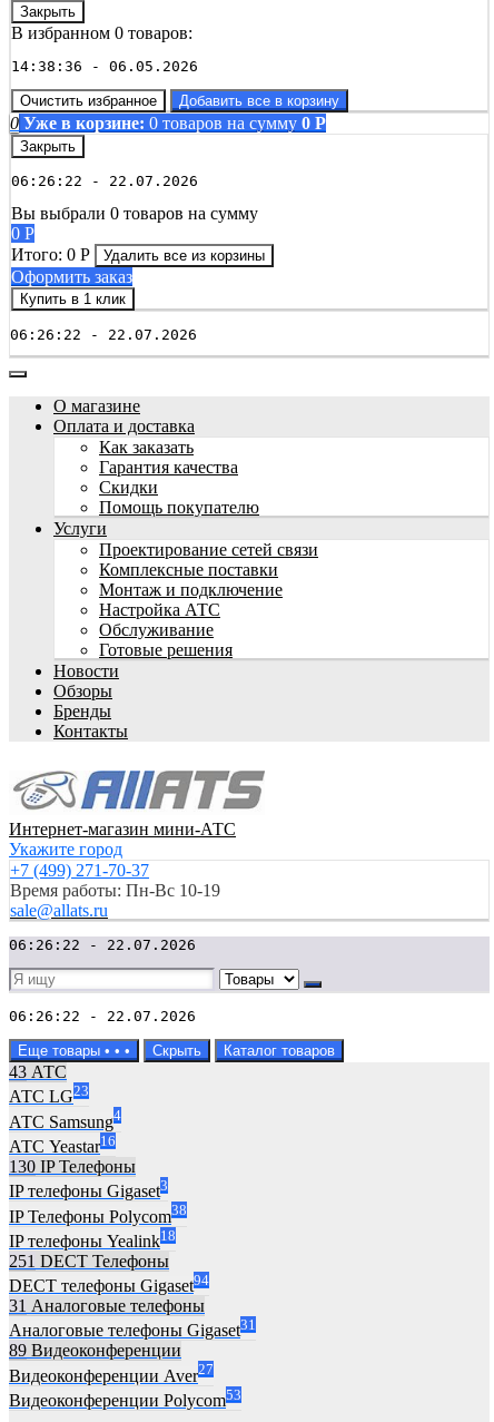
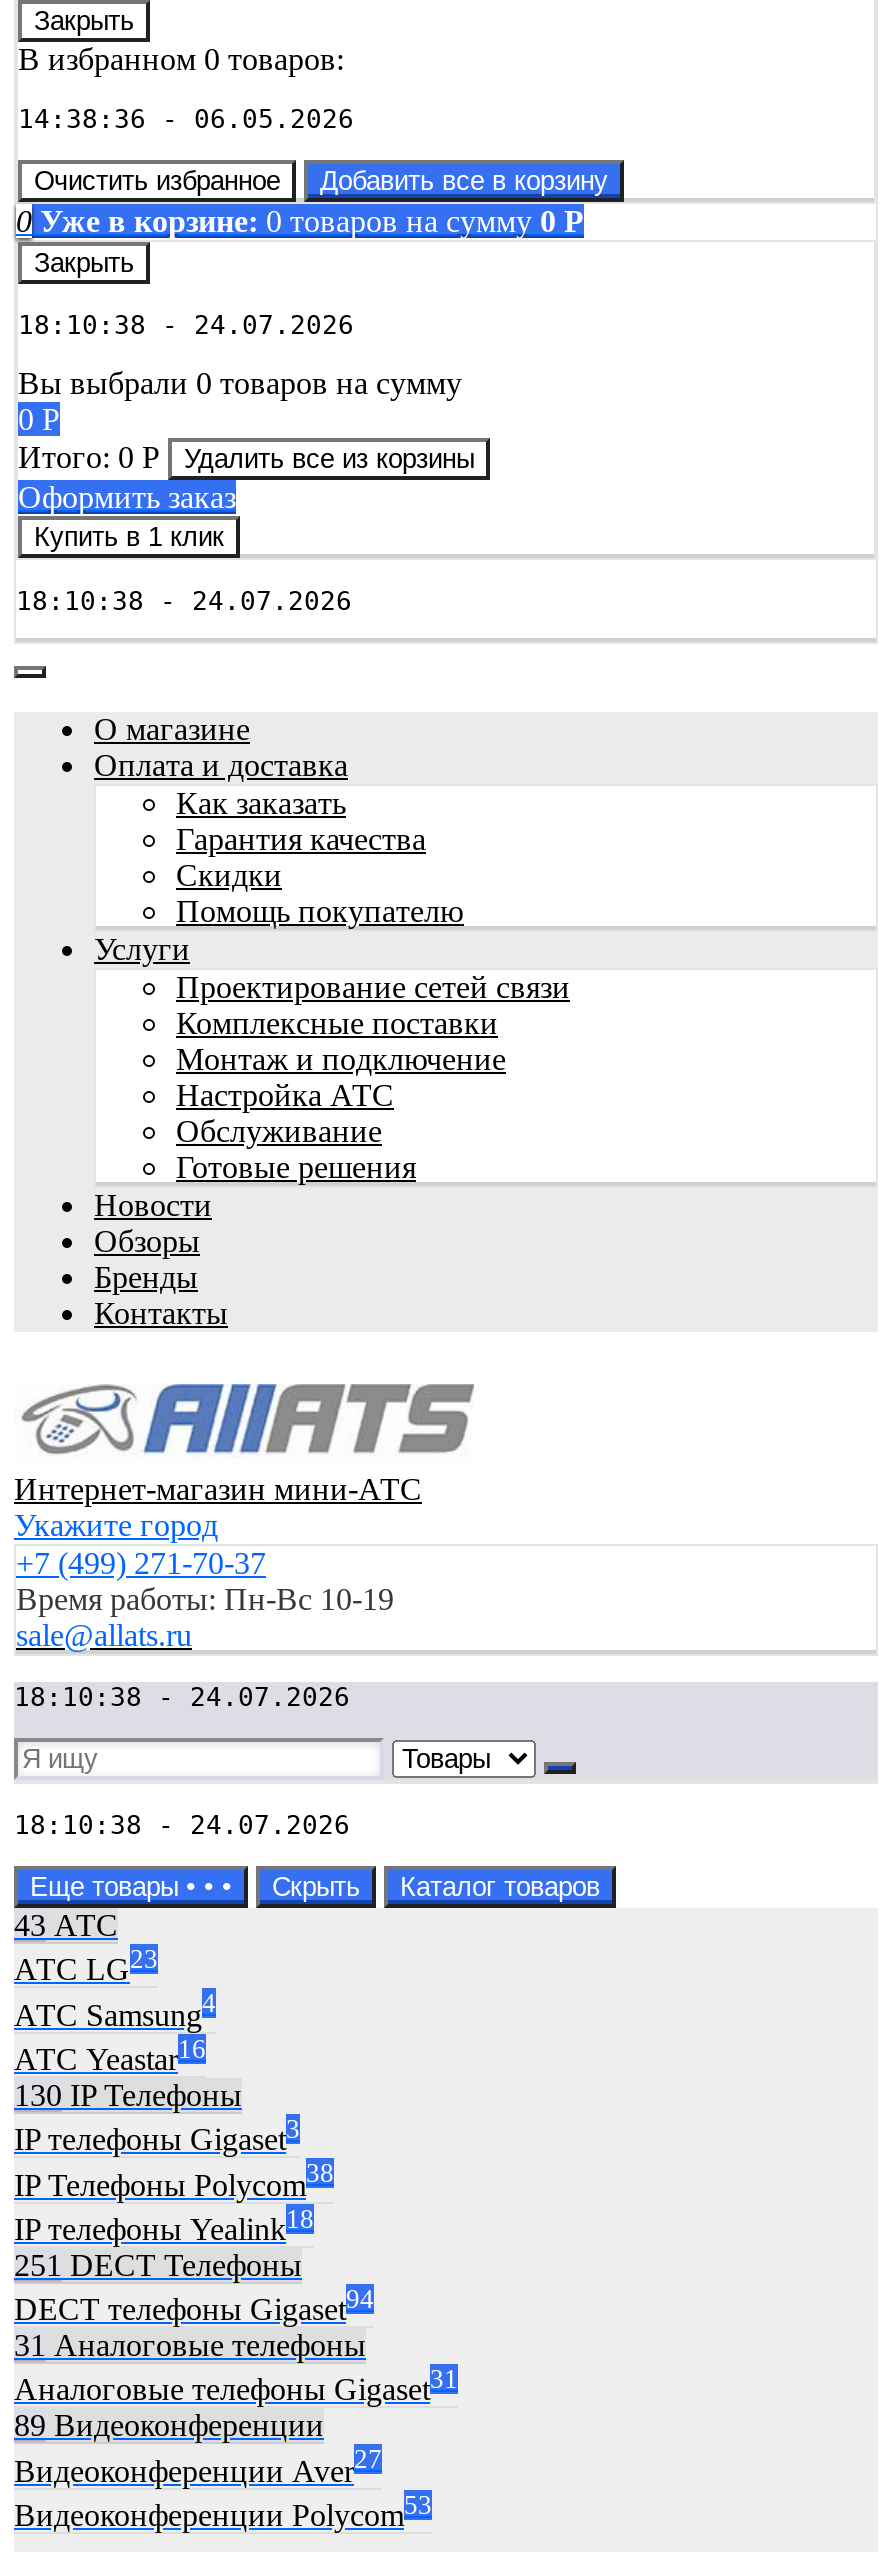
- 06:26:22 - 22.07.2026
+ 18:10:38 - 24.07.2026

- 06:26:22 - 22.07.2026
+ 18:10:38 - 24.07.2026

- 06:26:22 - 22.07.2026
+ 18:10:38 - 24.07.2026

- 06:26:22 - 22.07.2026
+ 18:10:38 - 24.07.2026
